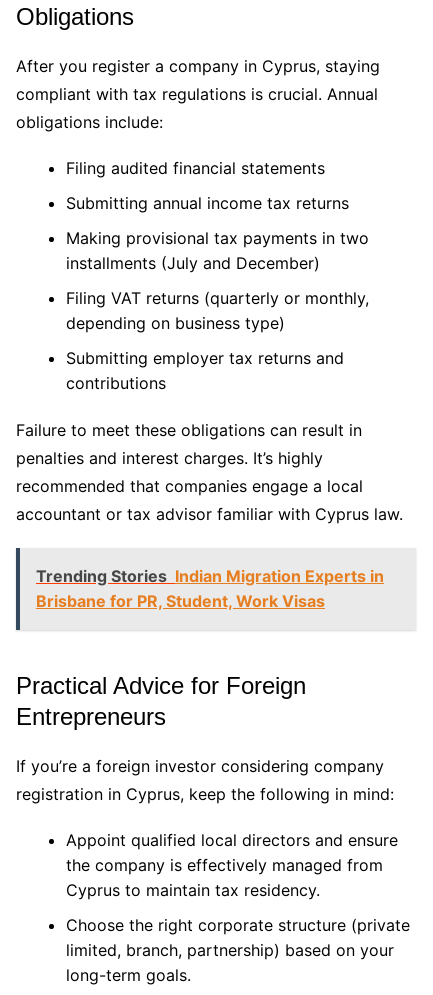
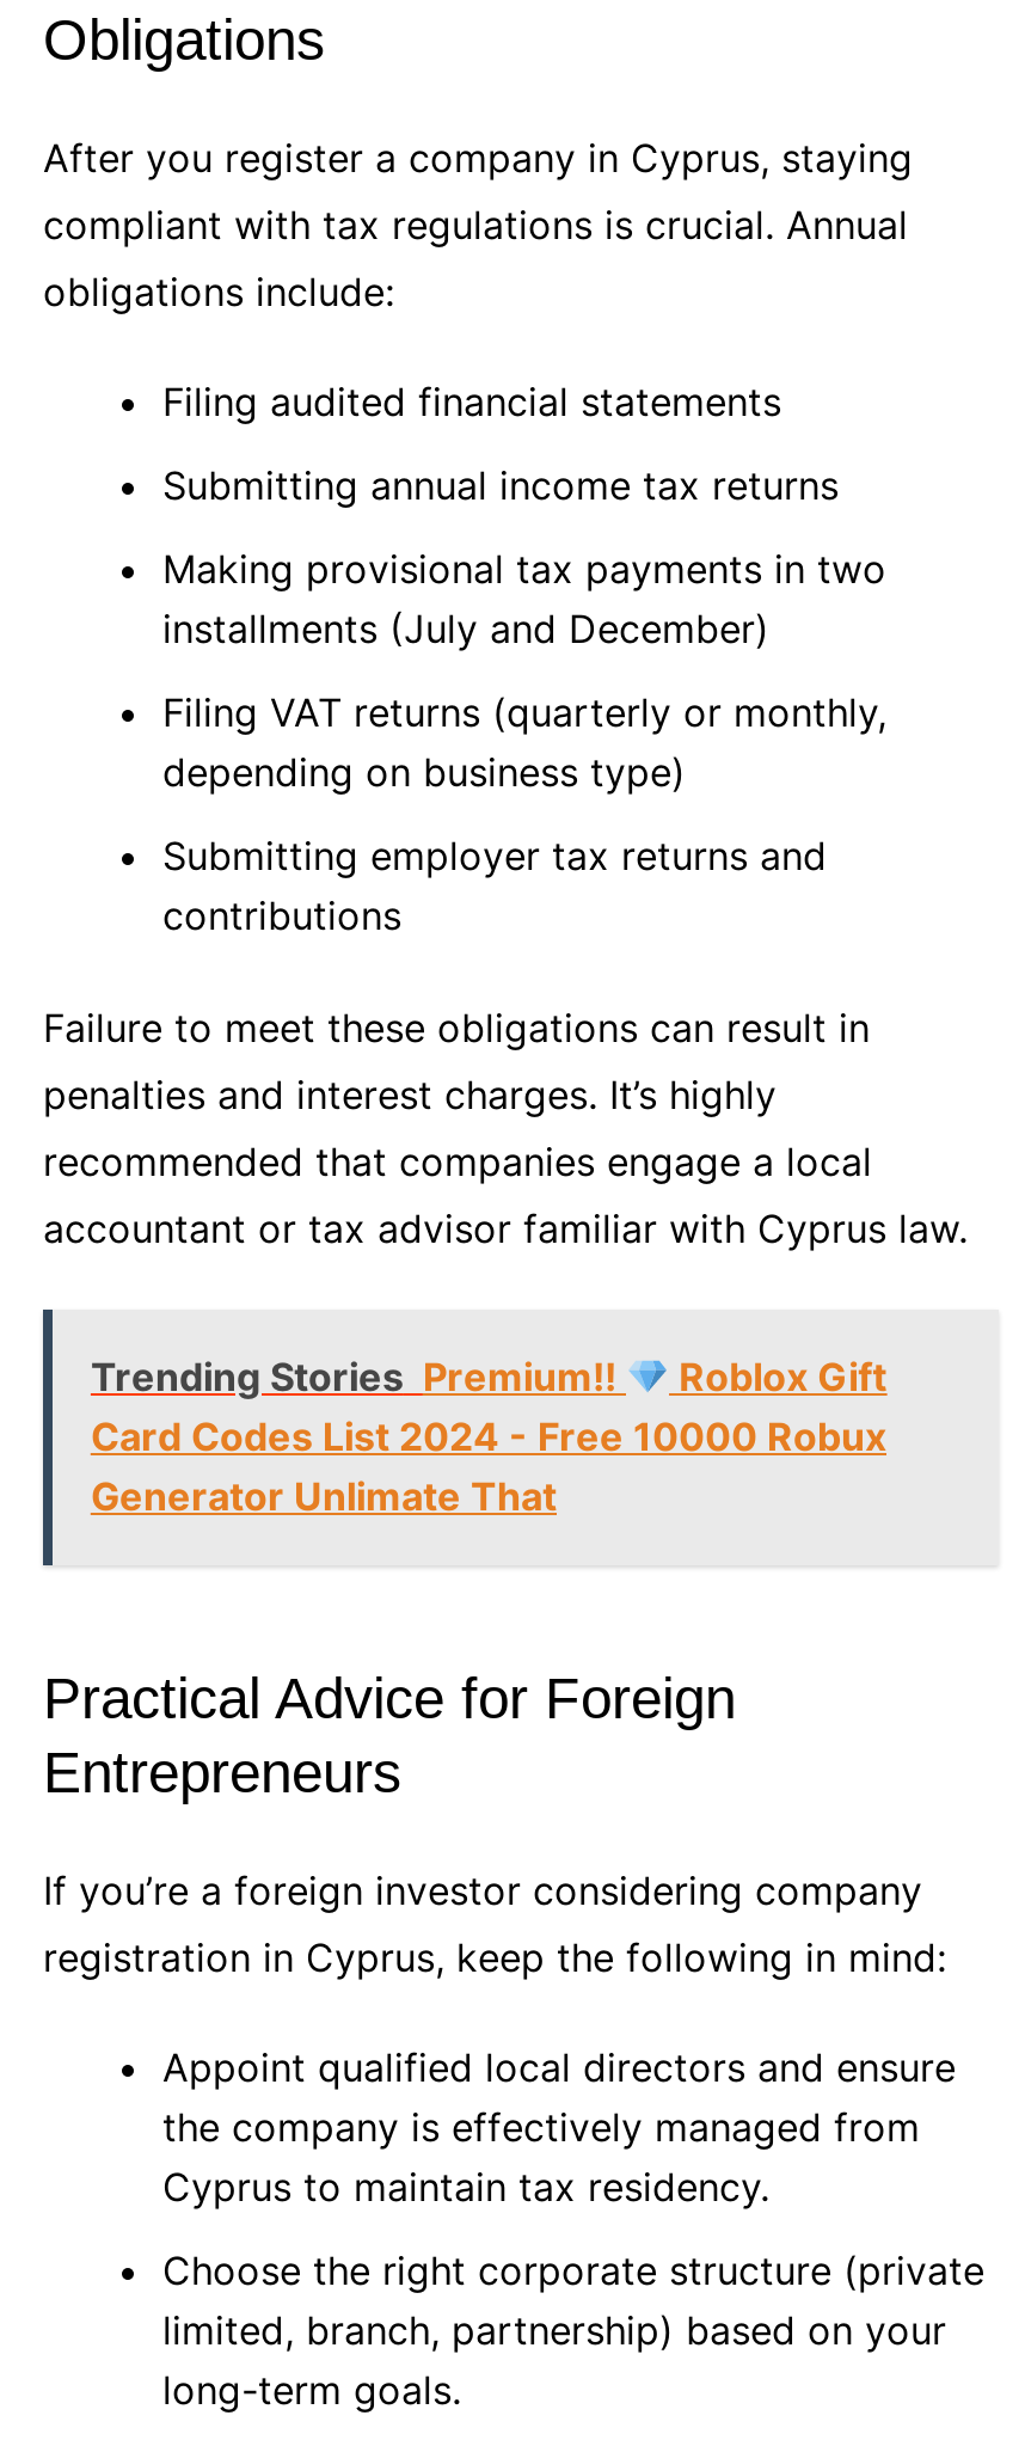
- Trending Stories Indian Migration Experts in
- Brisbane for PR, Student, Work Visas
+ Trending Stories Premium!!
+ Roblox Gift
+ Card Codes List 2024 - Free 10000 Robux
+ Generator Unlimate That
